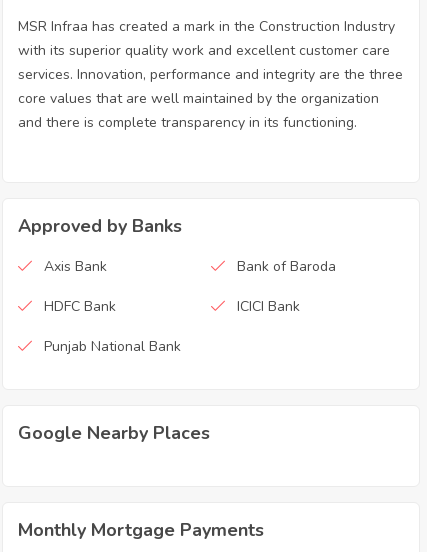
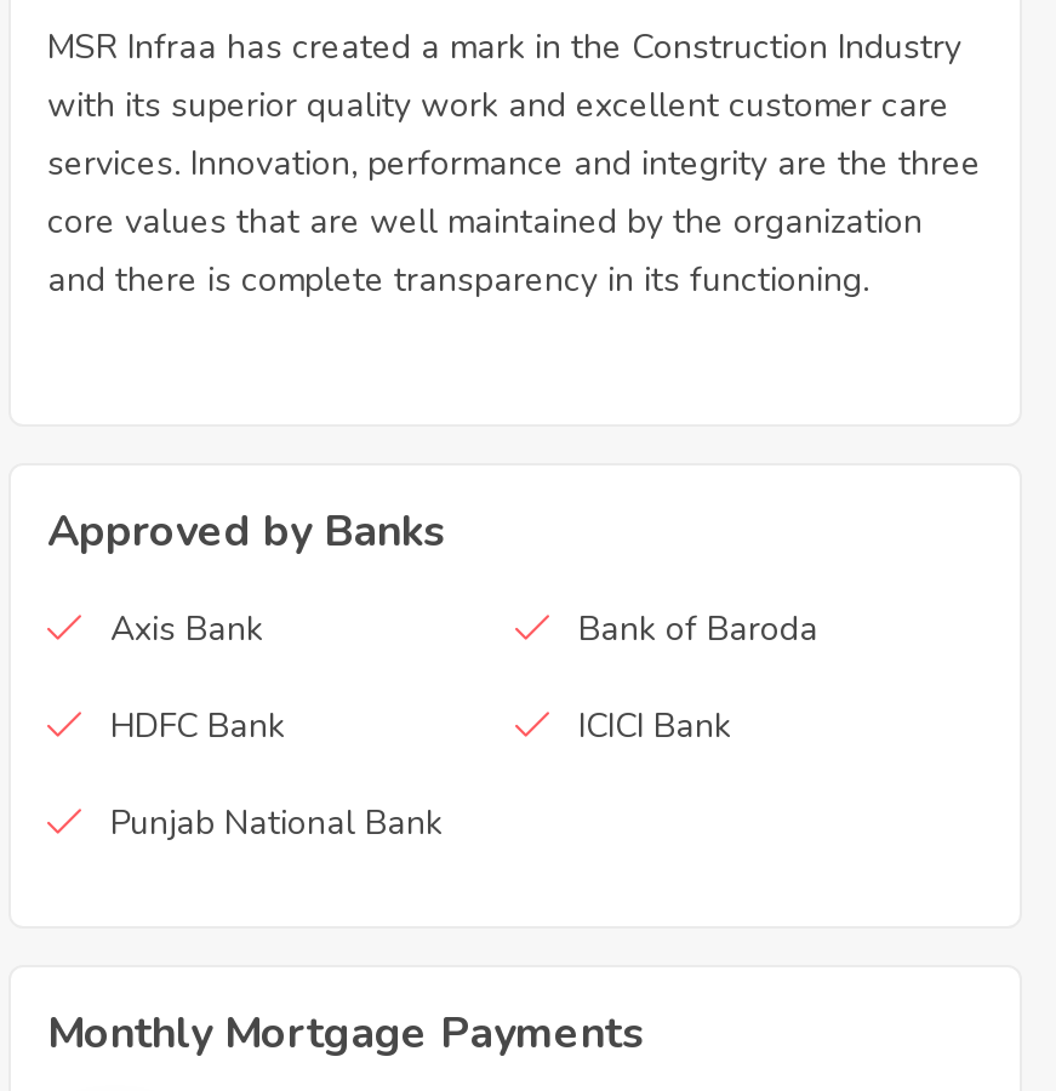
- Google Nearby Places
